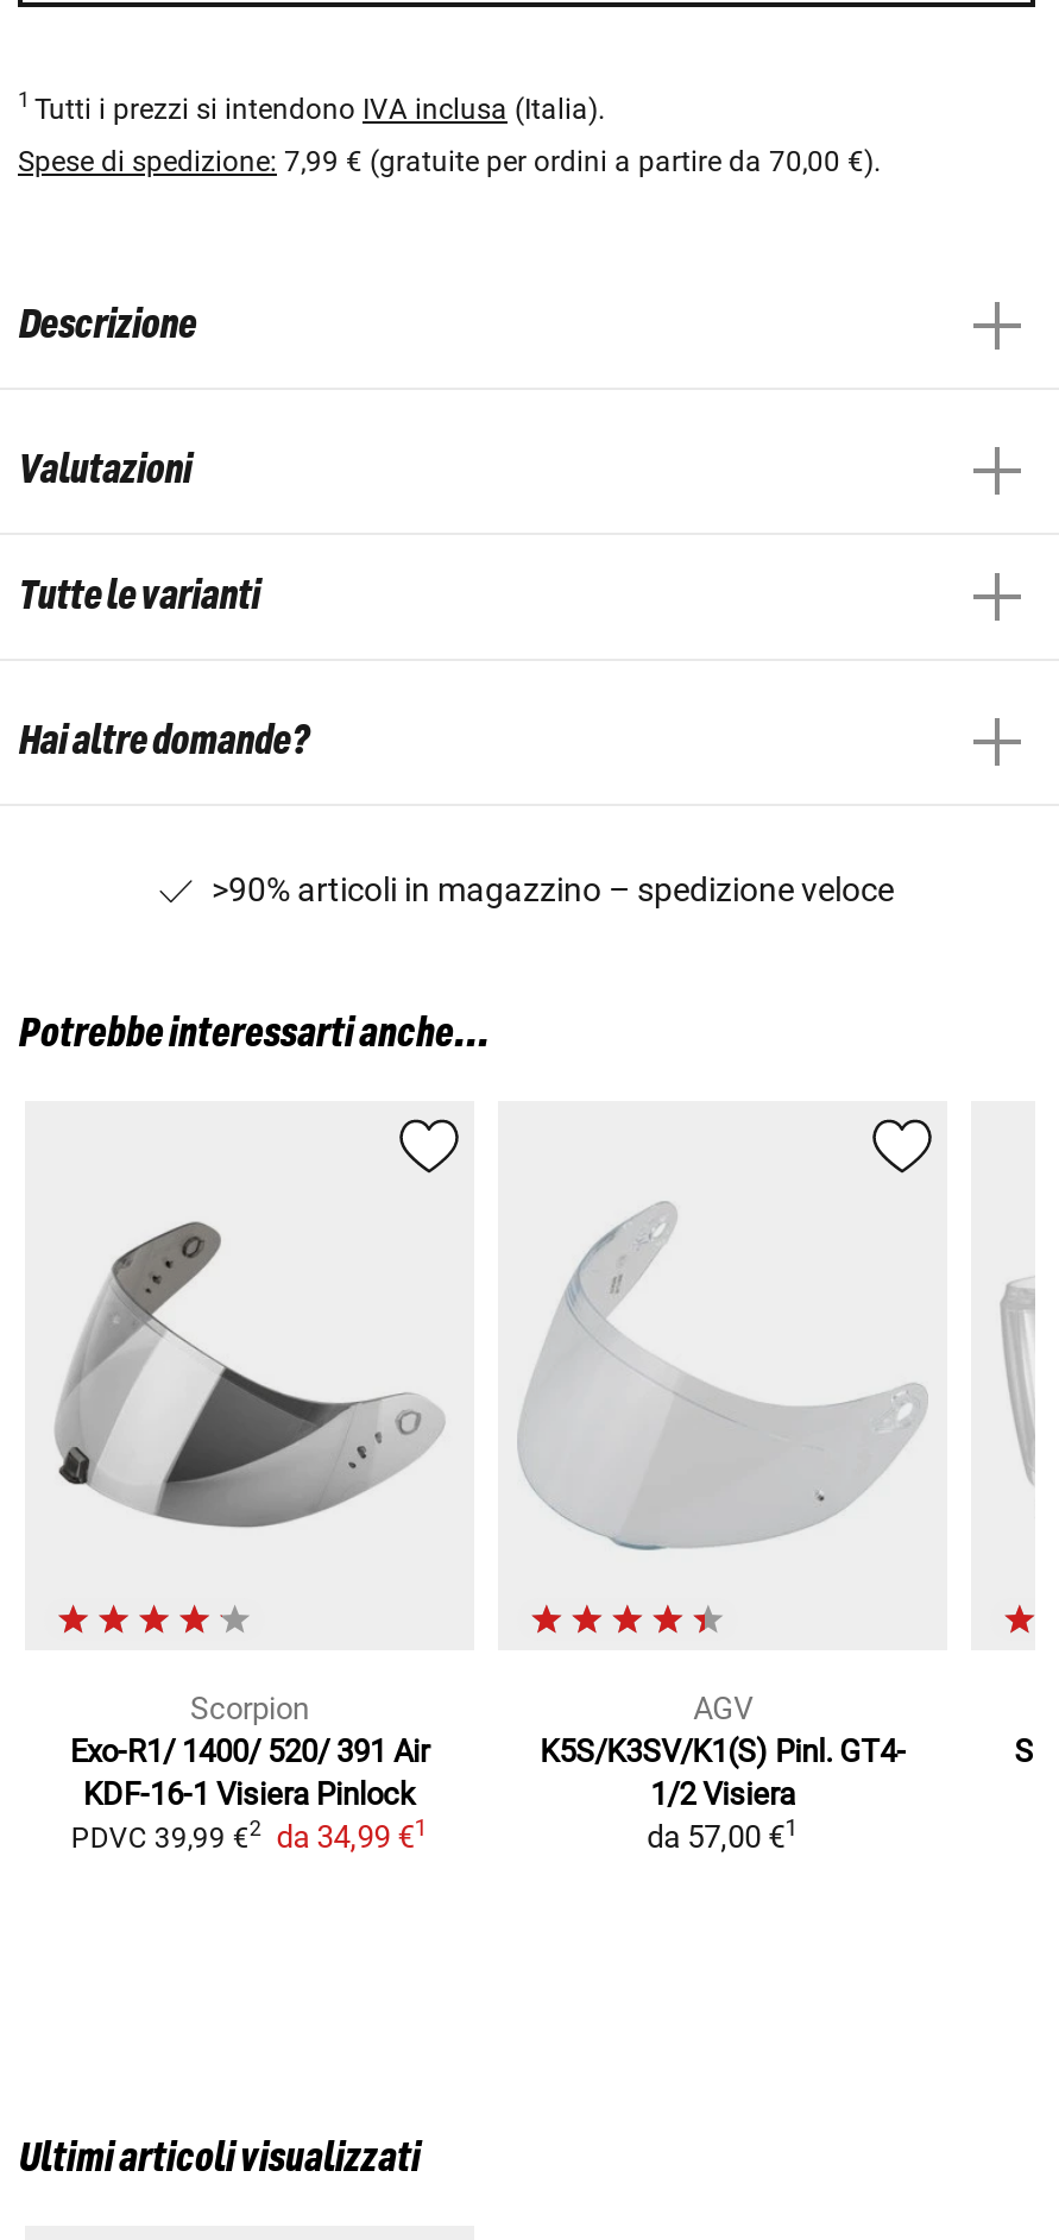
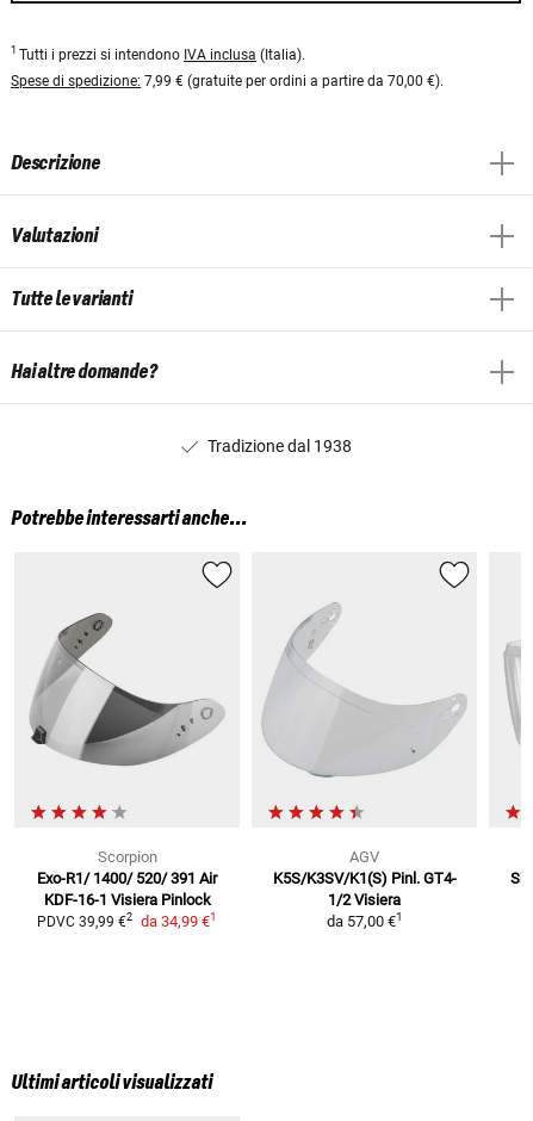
- >90% articoli in magazzino – spedizione veloce
+ Tradizione dal 1938
